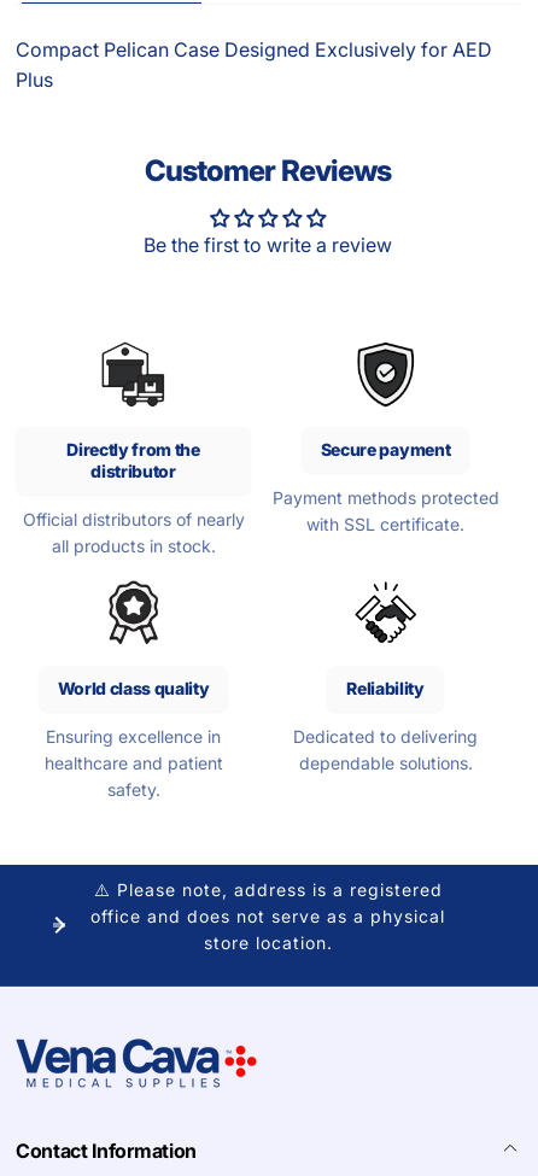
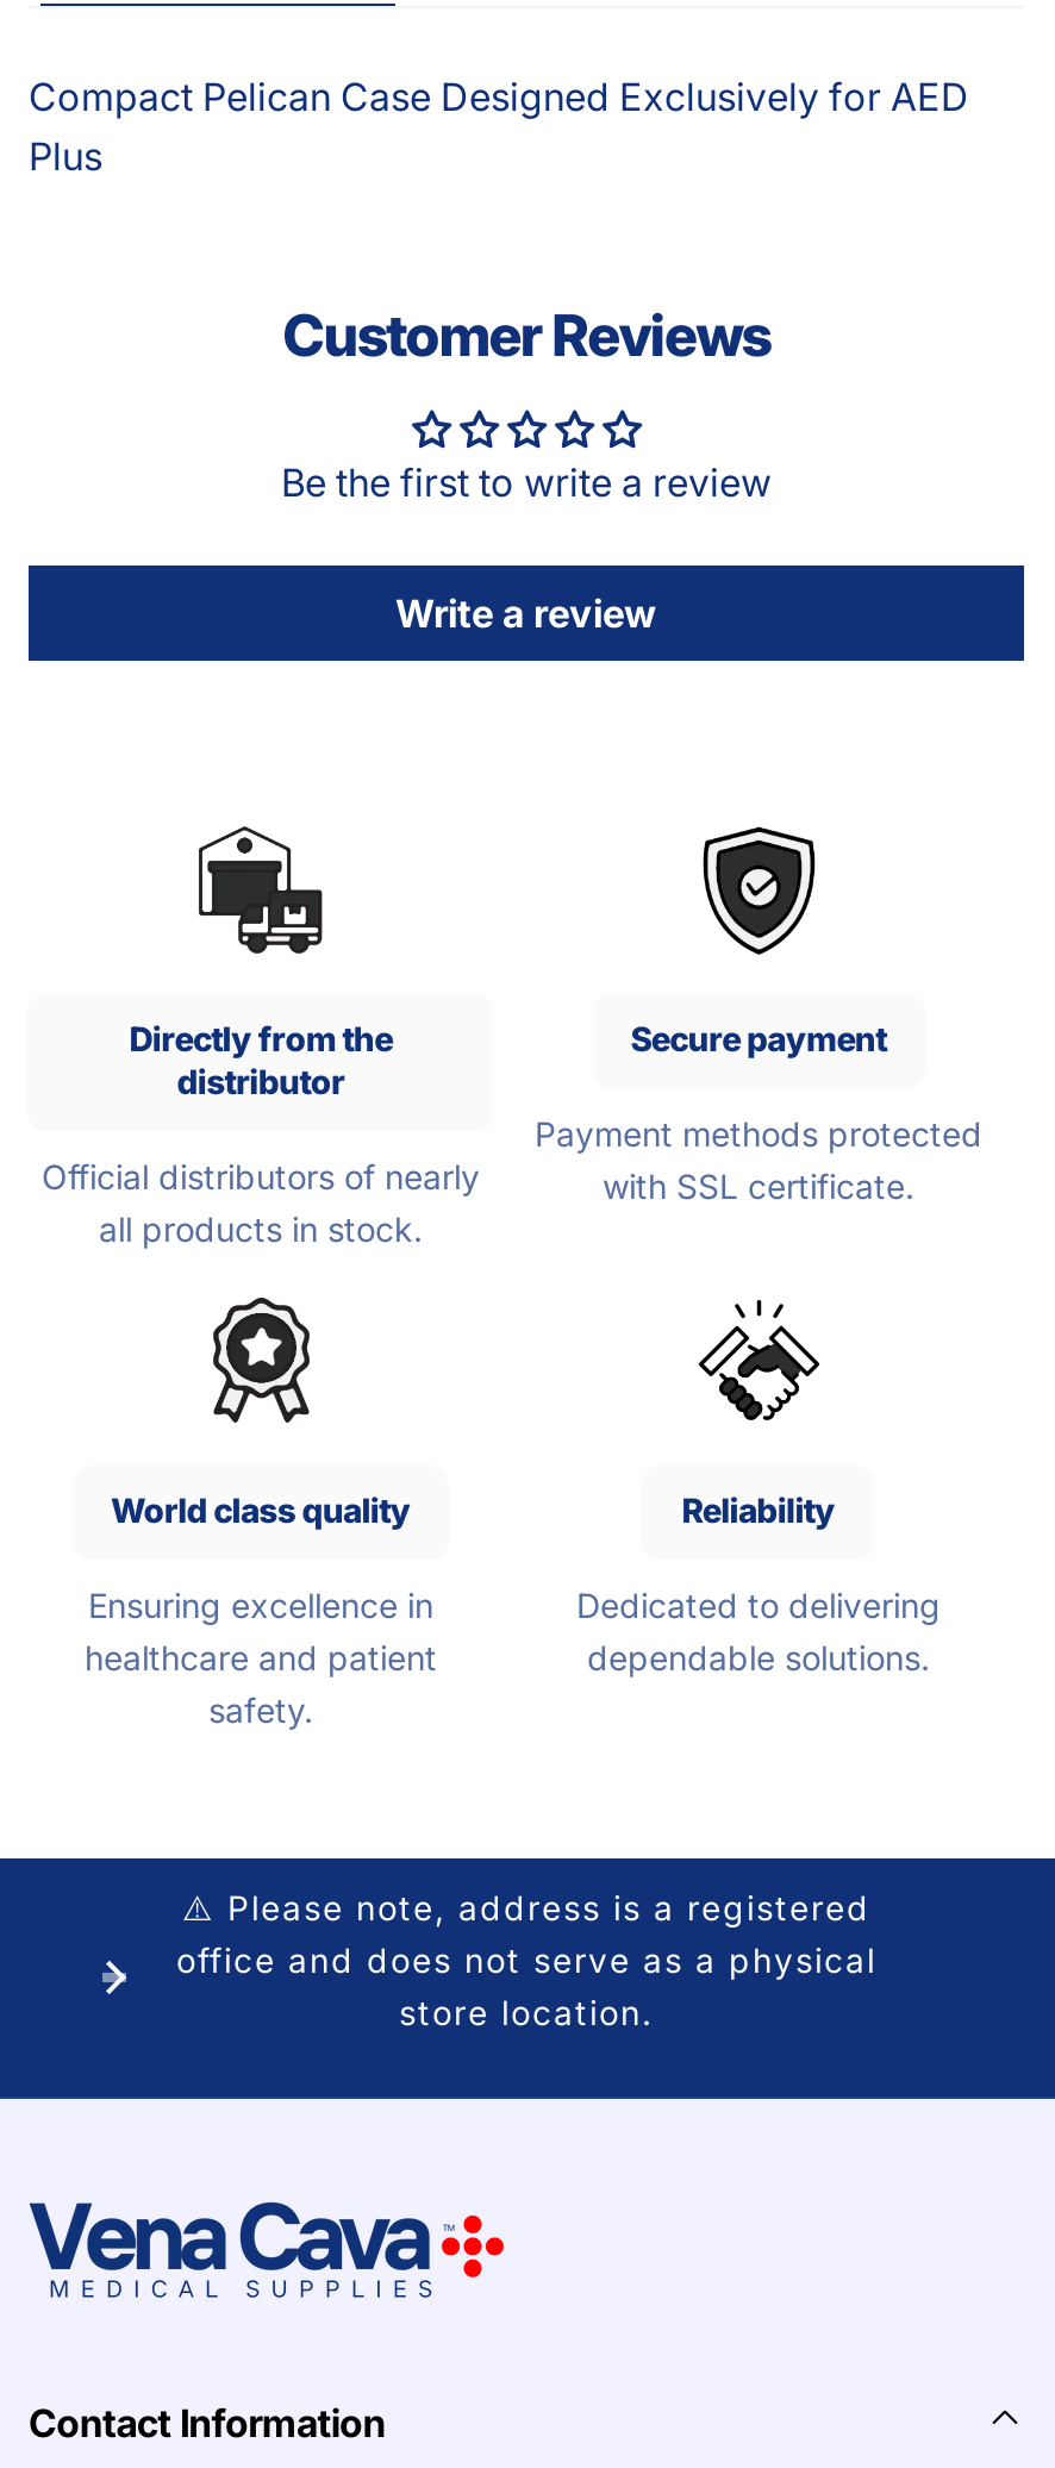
+ Write a review
